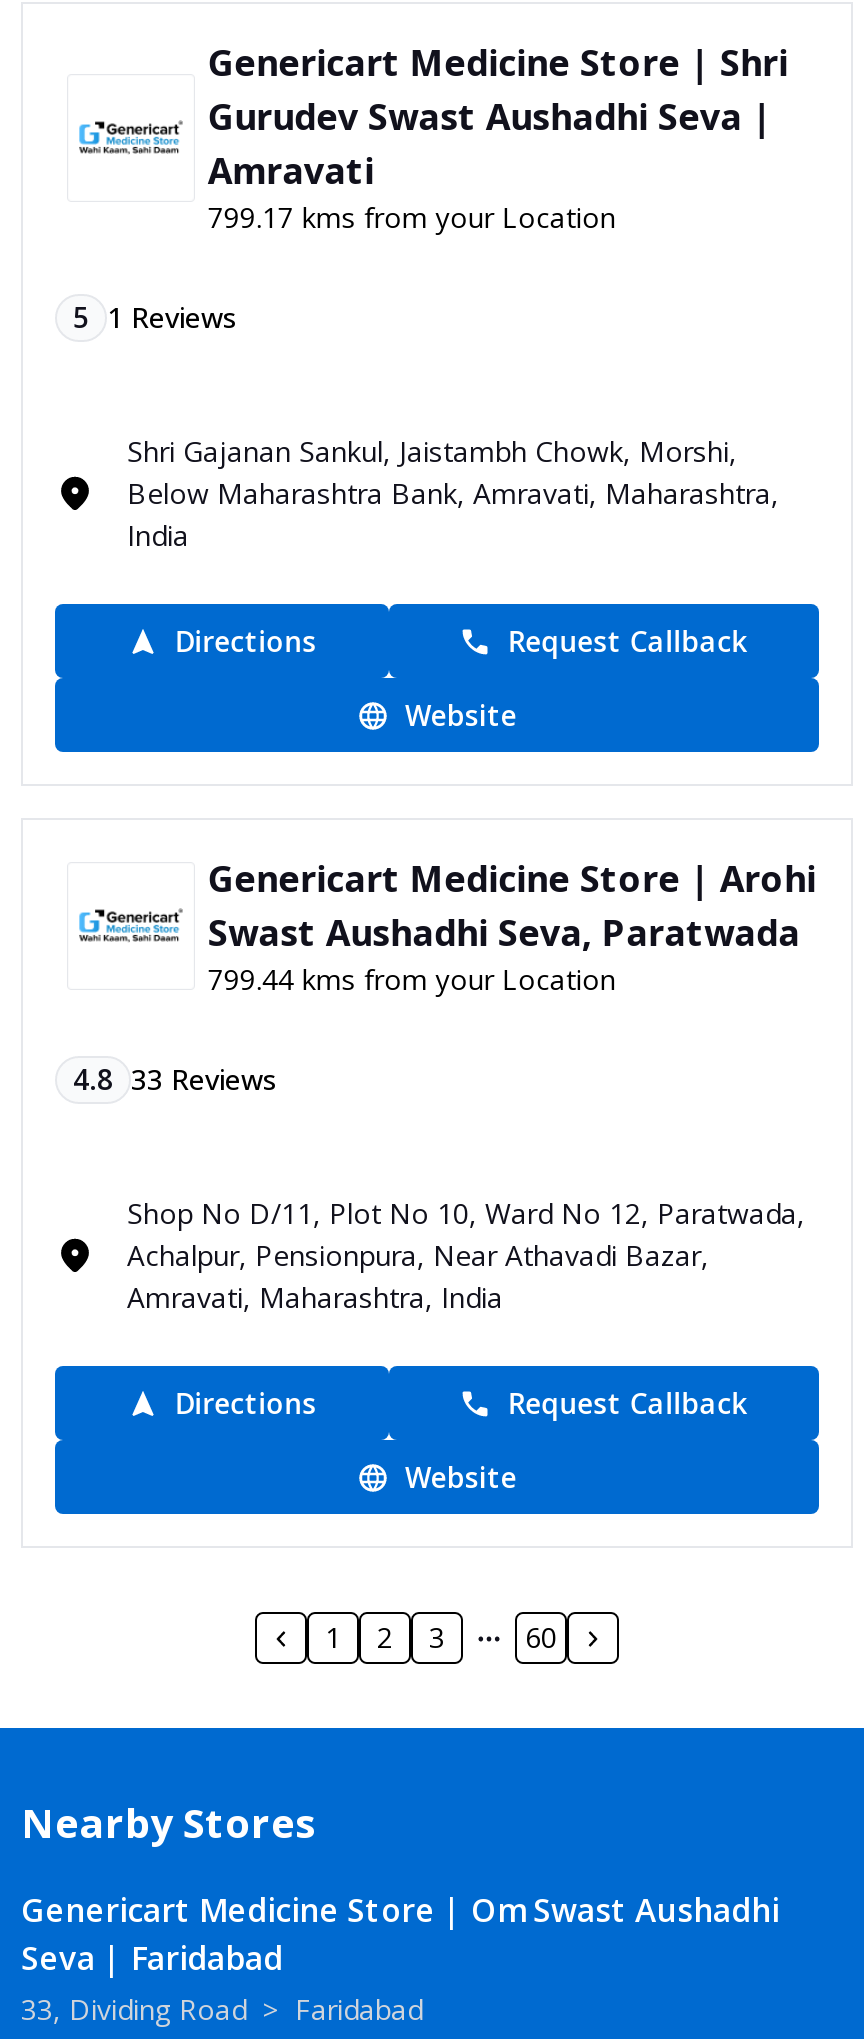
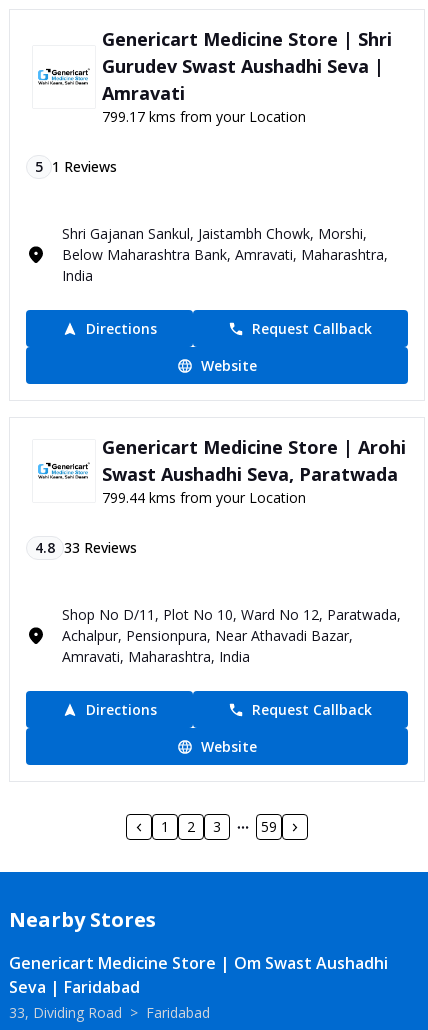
- 60
+ 59
